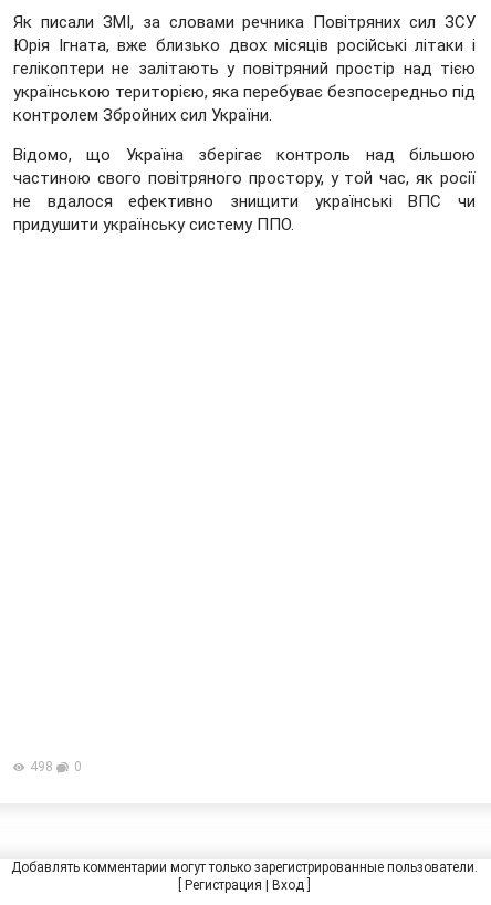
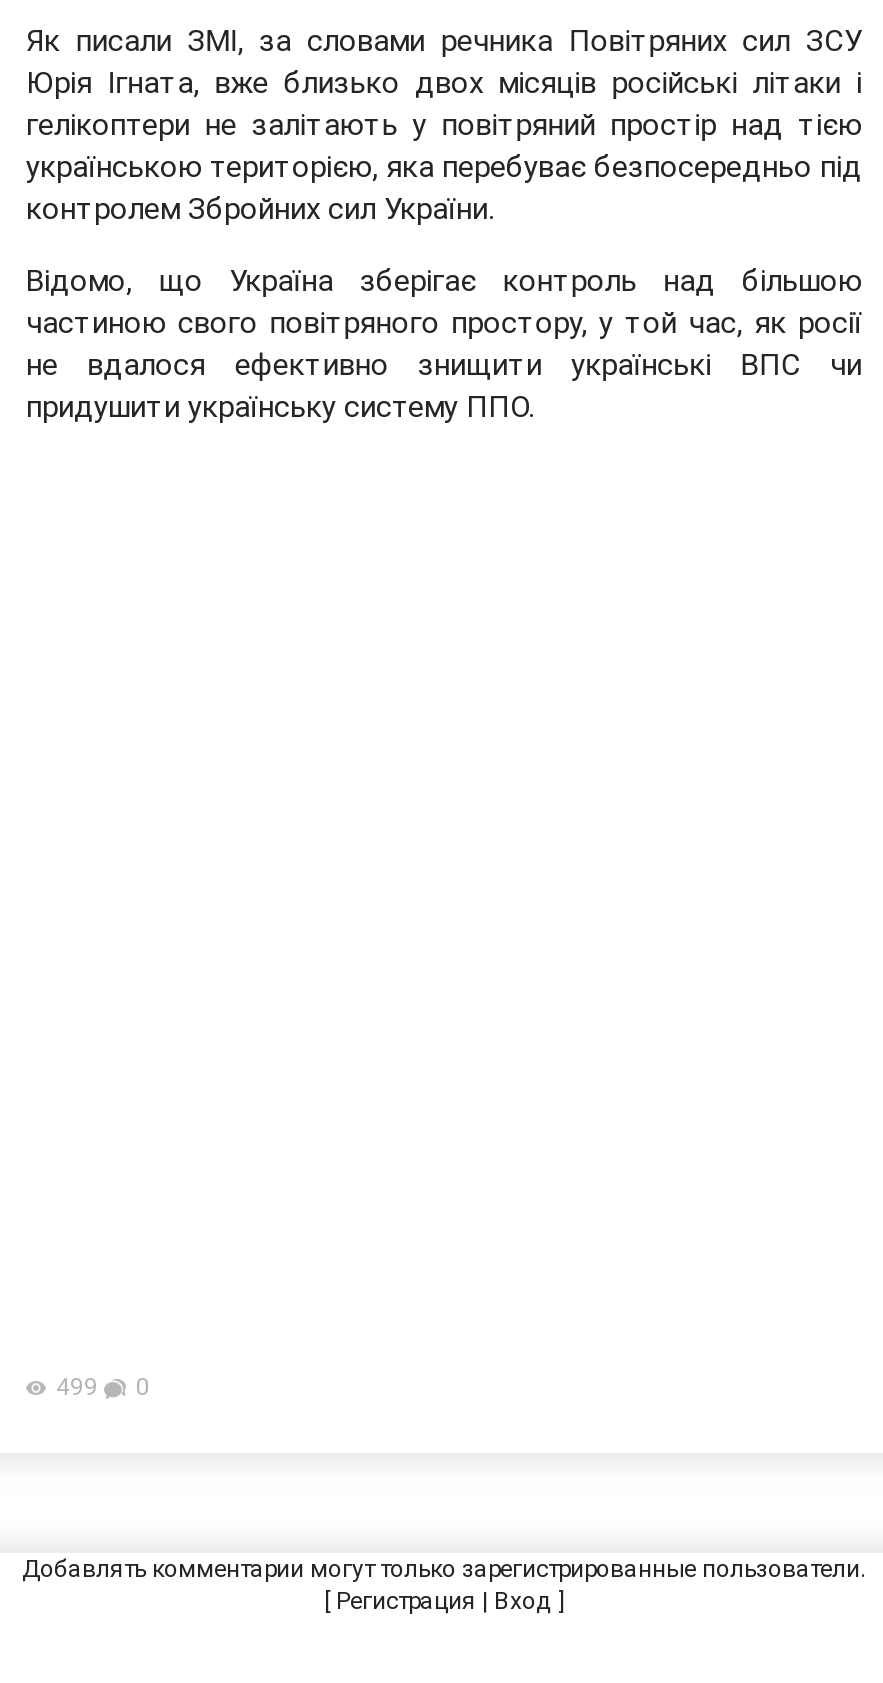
- 498 0
+ 499 0
